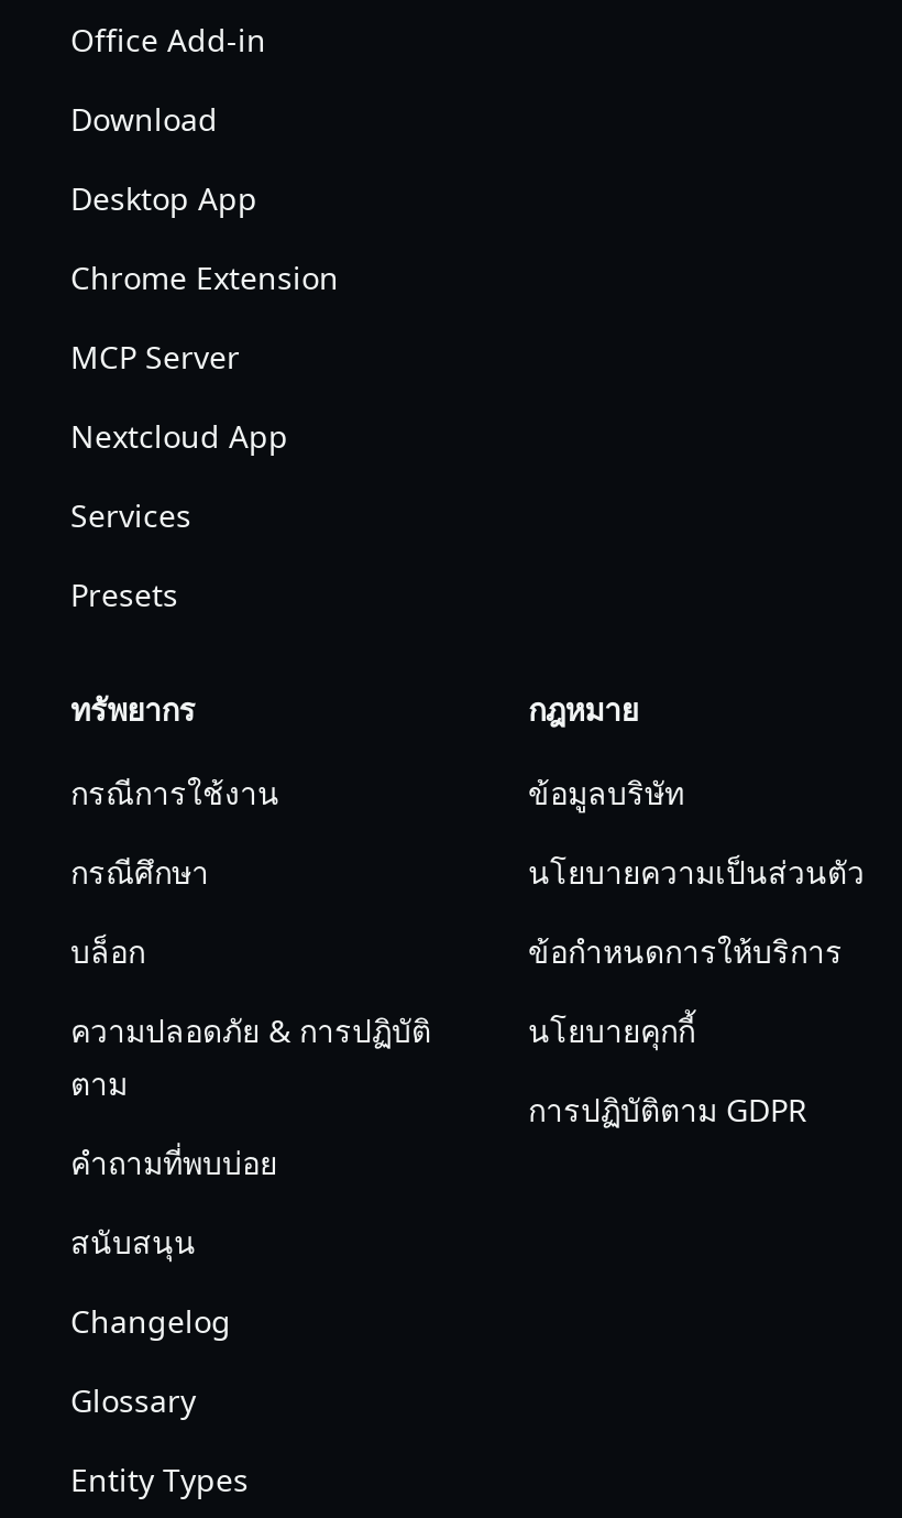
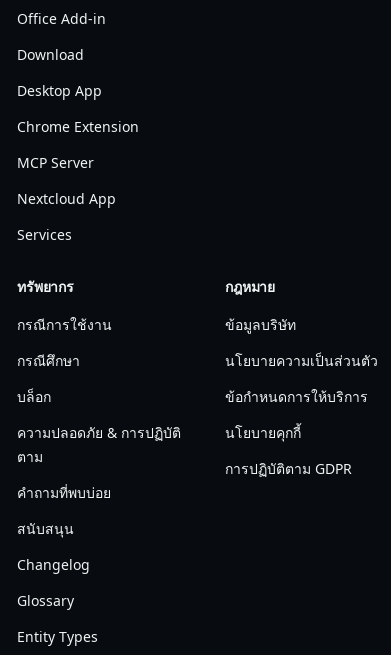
- Presets
